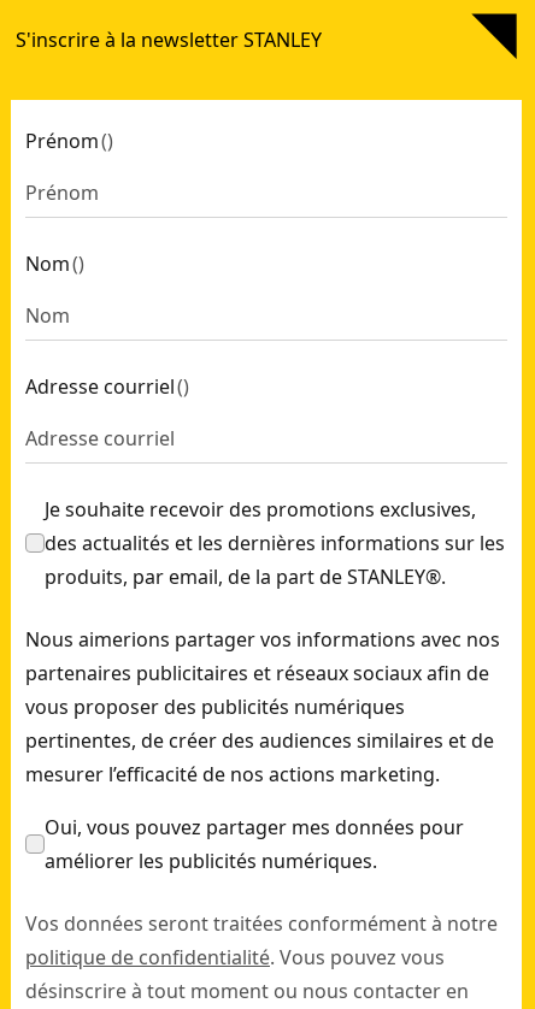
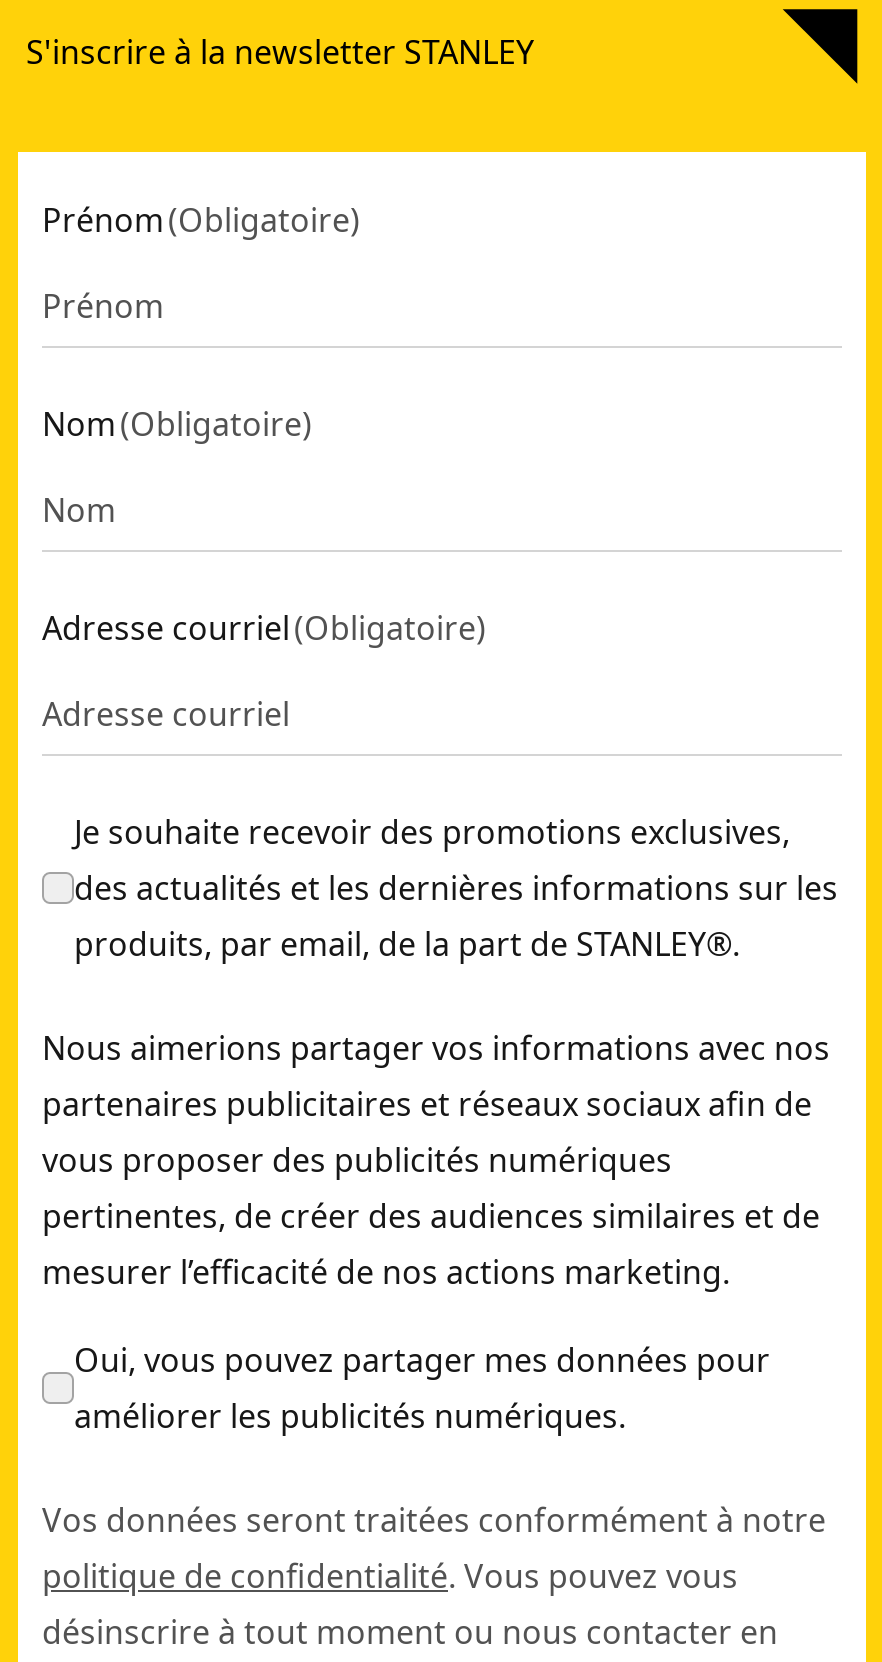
- Prénom ()
+ Prénom (Obligatoire)

- Nom ()
+ Nom (Obligatoire)

- Adresse courriel ()
+ Adresse courriel (Obligatoire)
